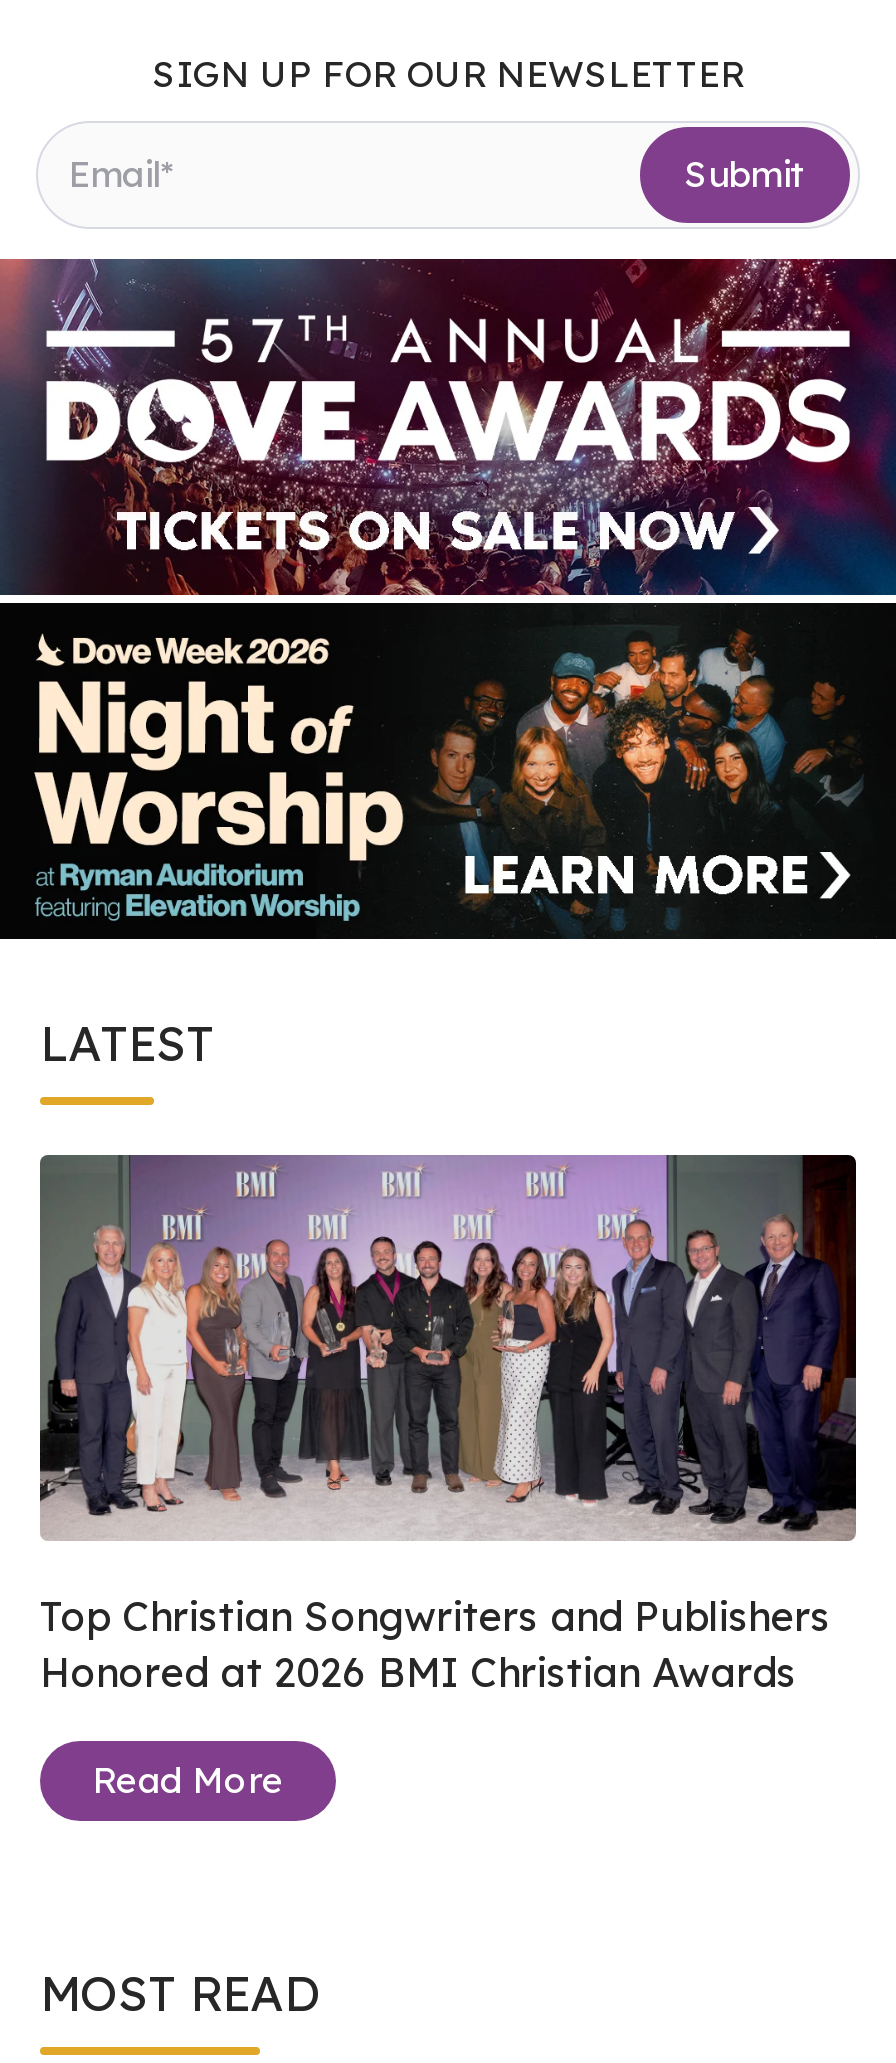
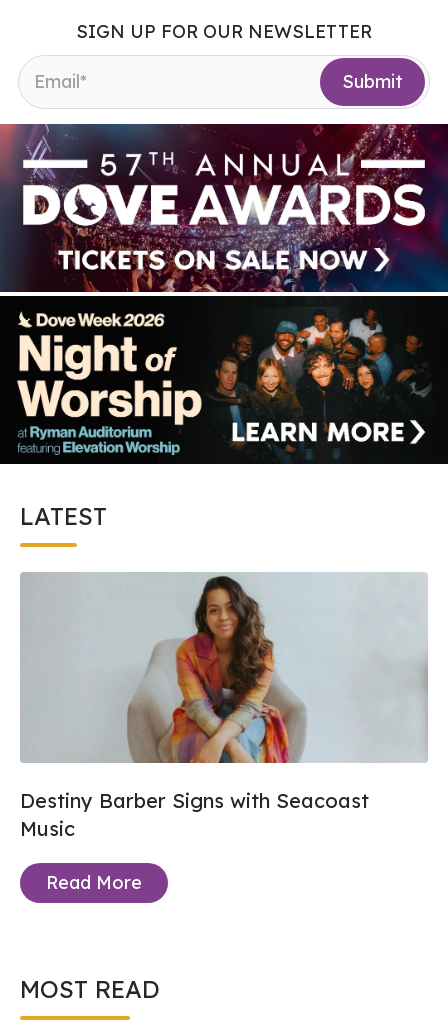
- [image]
- Top Christian Songwriters and Publishers
- Honored at 2026 BMI Christian Awards
+ [image]
+ Destiny Barber Signs with Seacoast
+ Music
